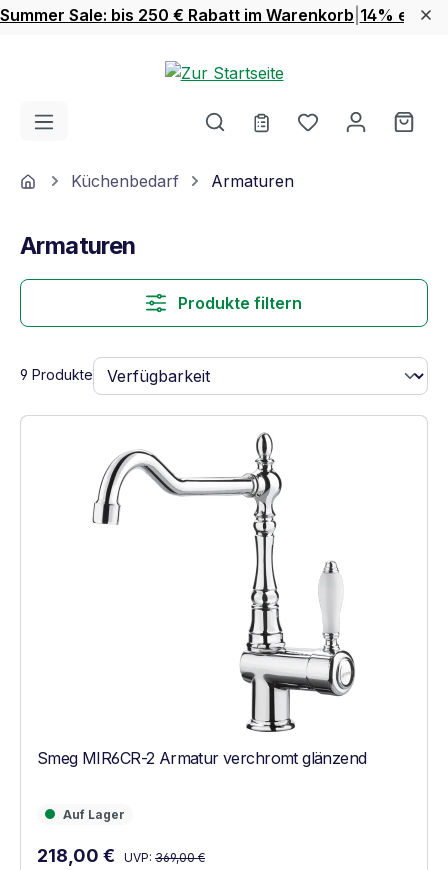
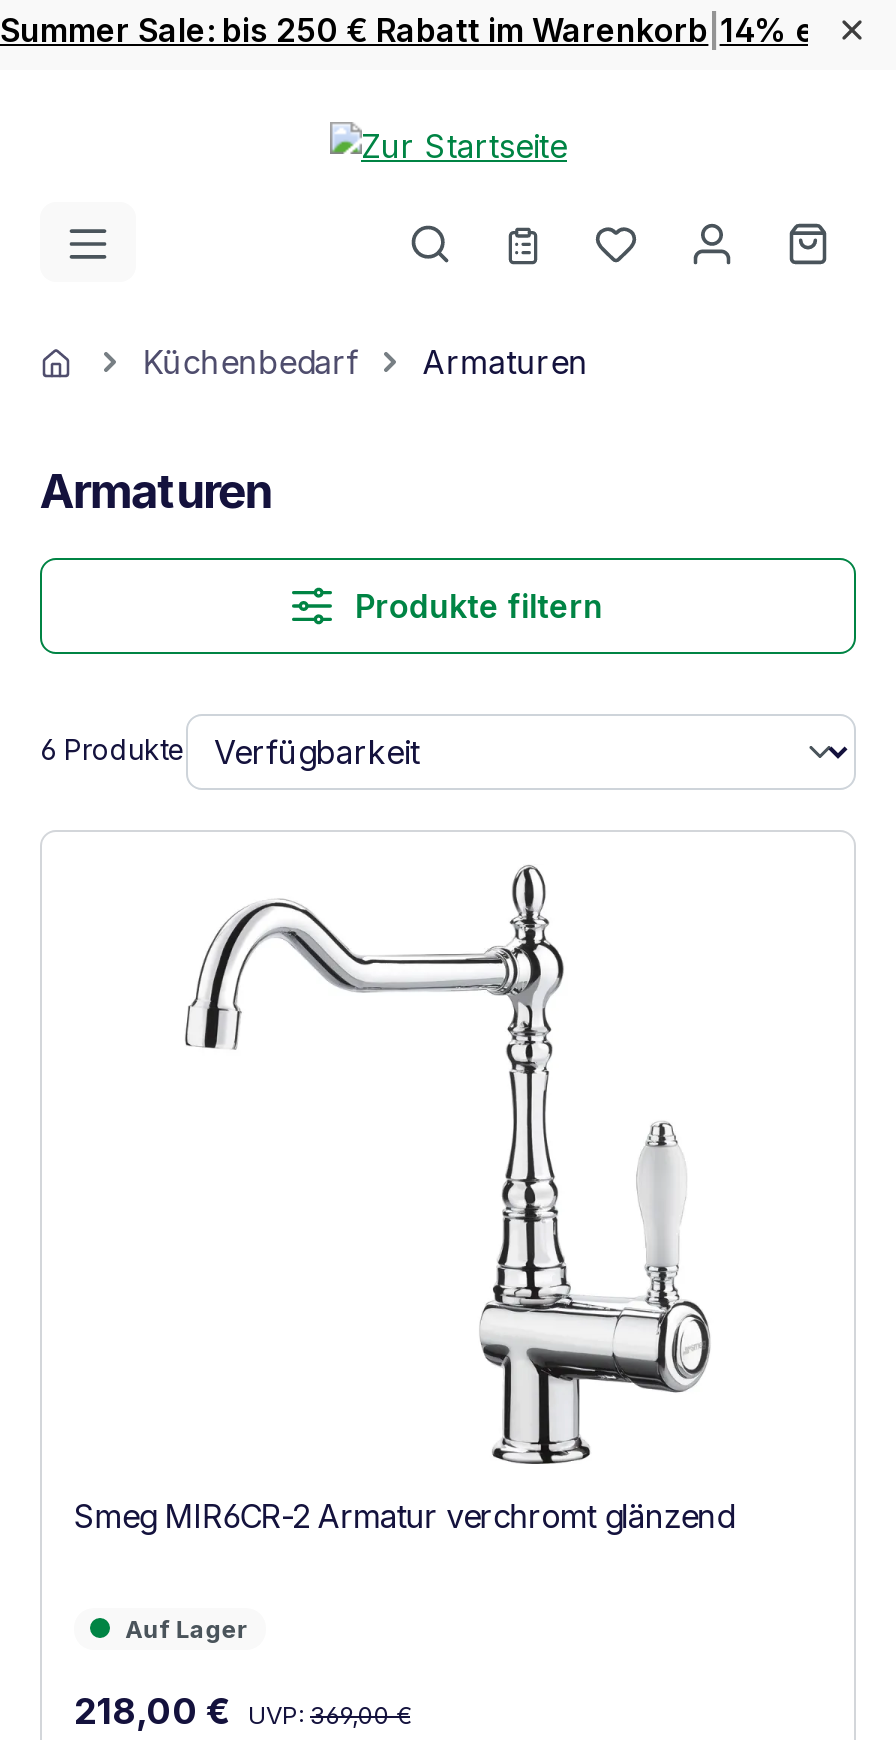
- 9 Produkte
+ 6 Produkte
